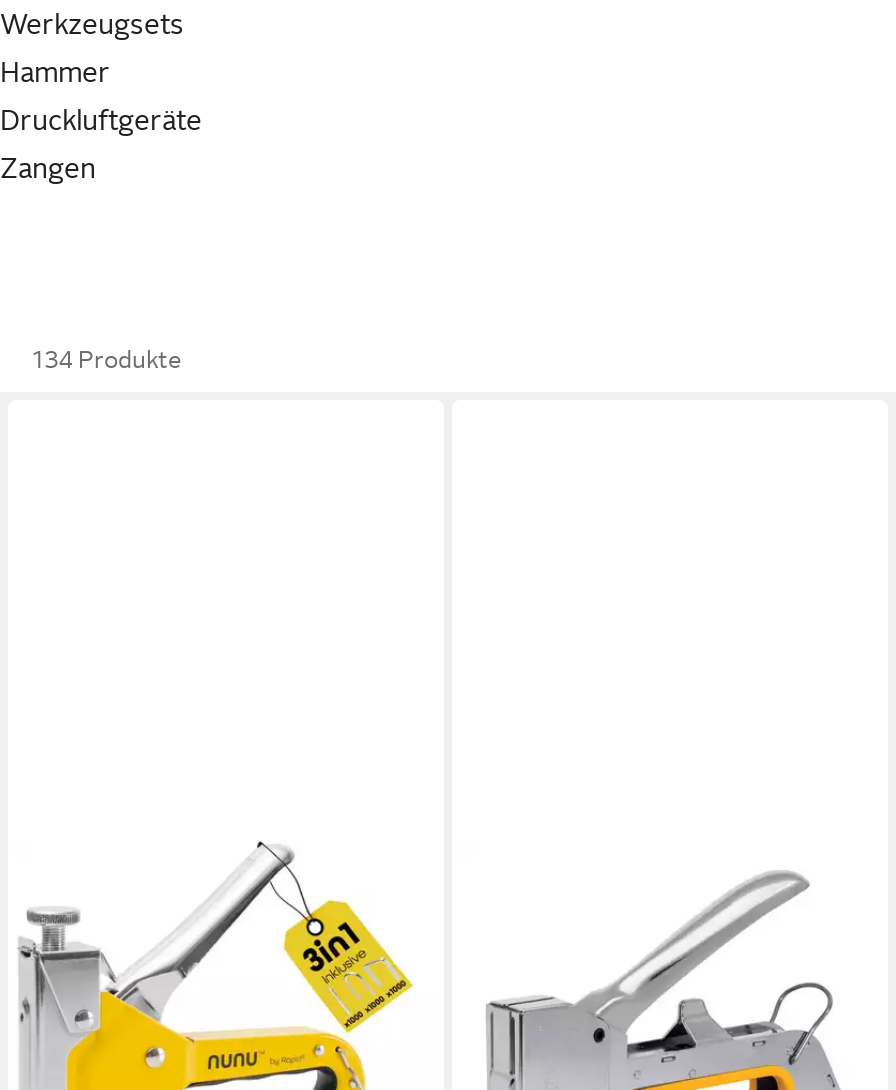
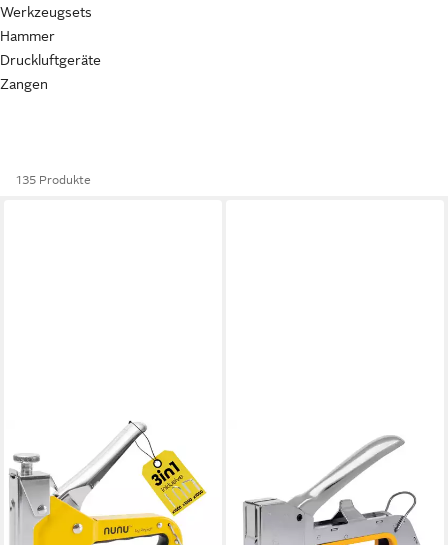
- 134 Produkte
+ 135 Produkte
